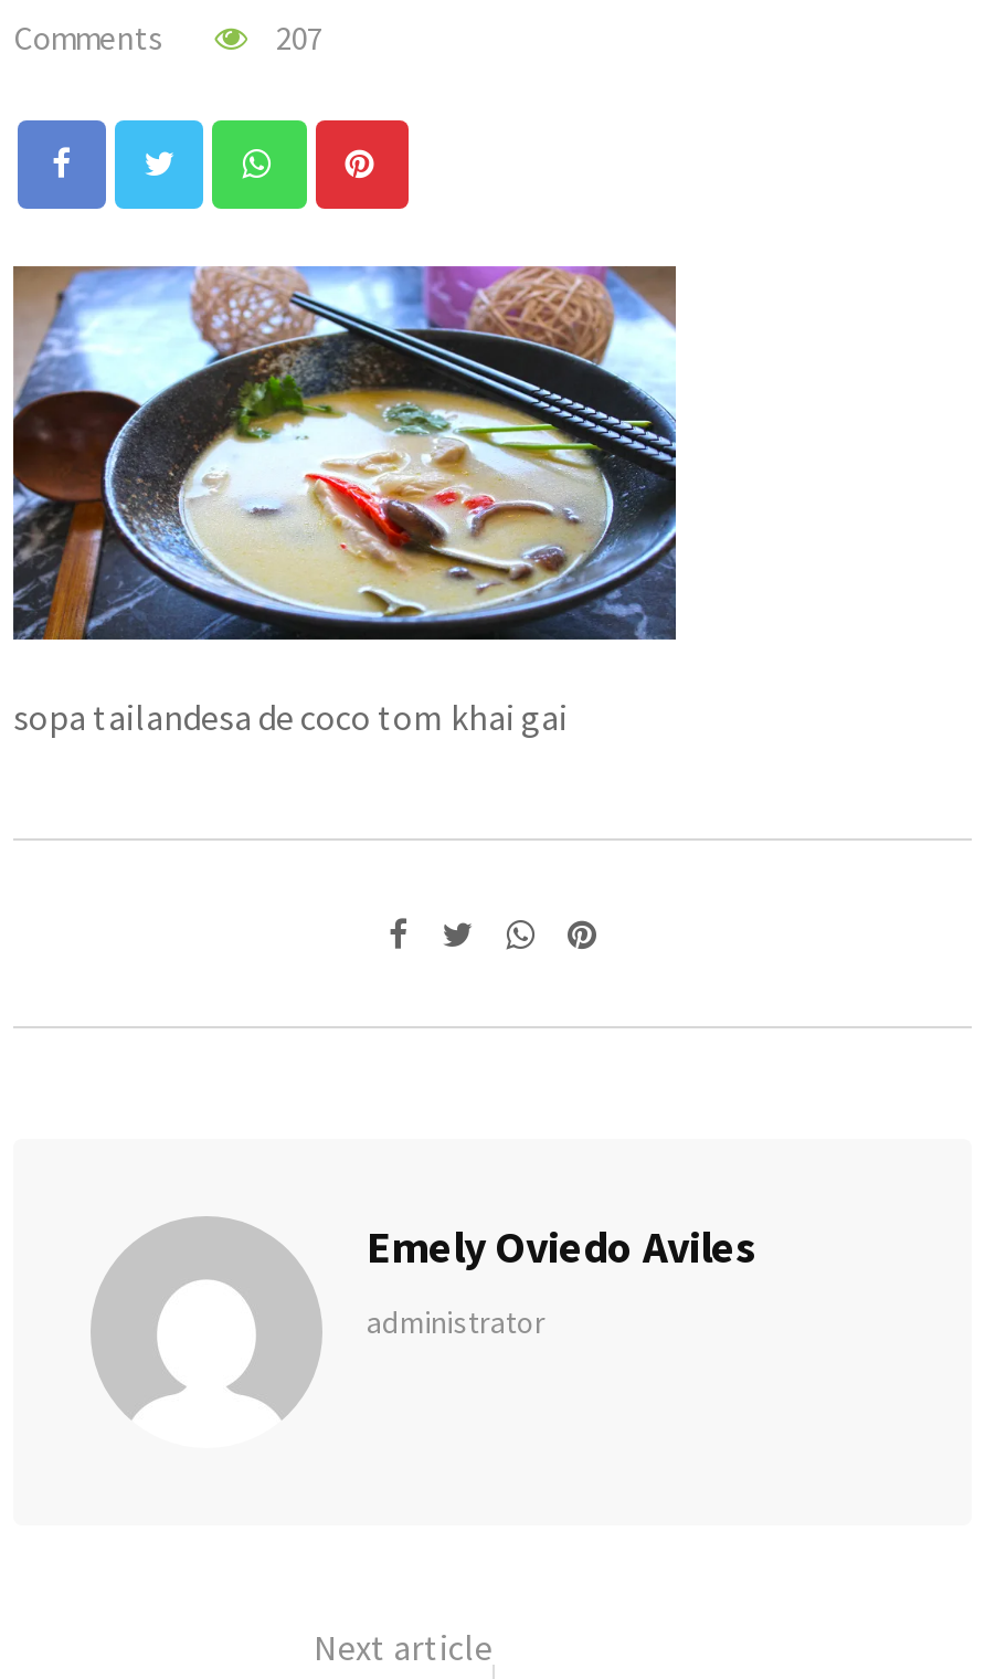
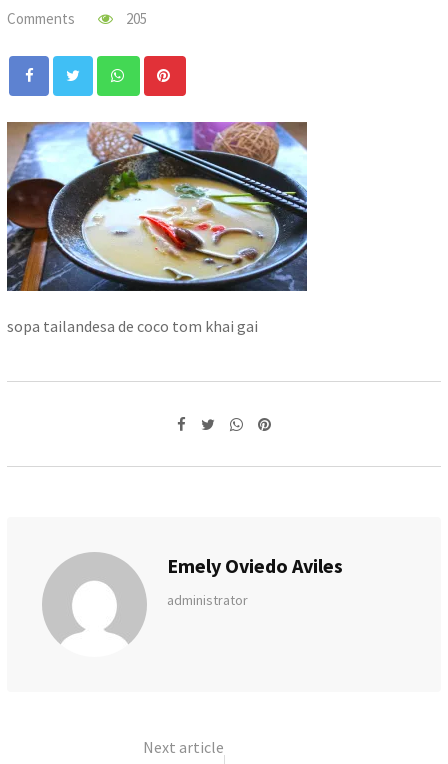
- 207
+ 205
